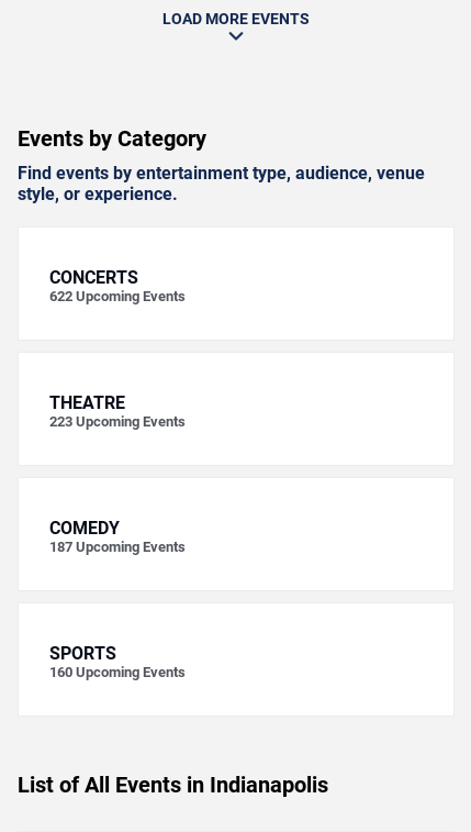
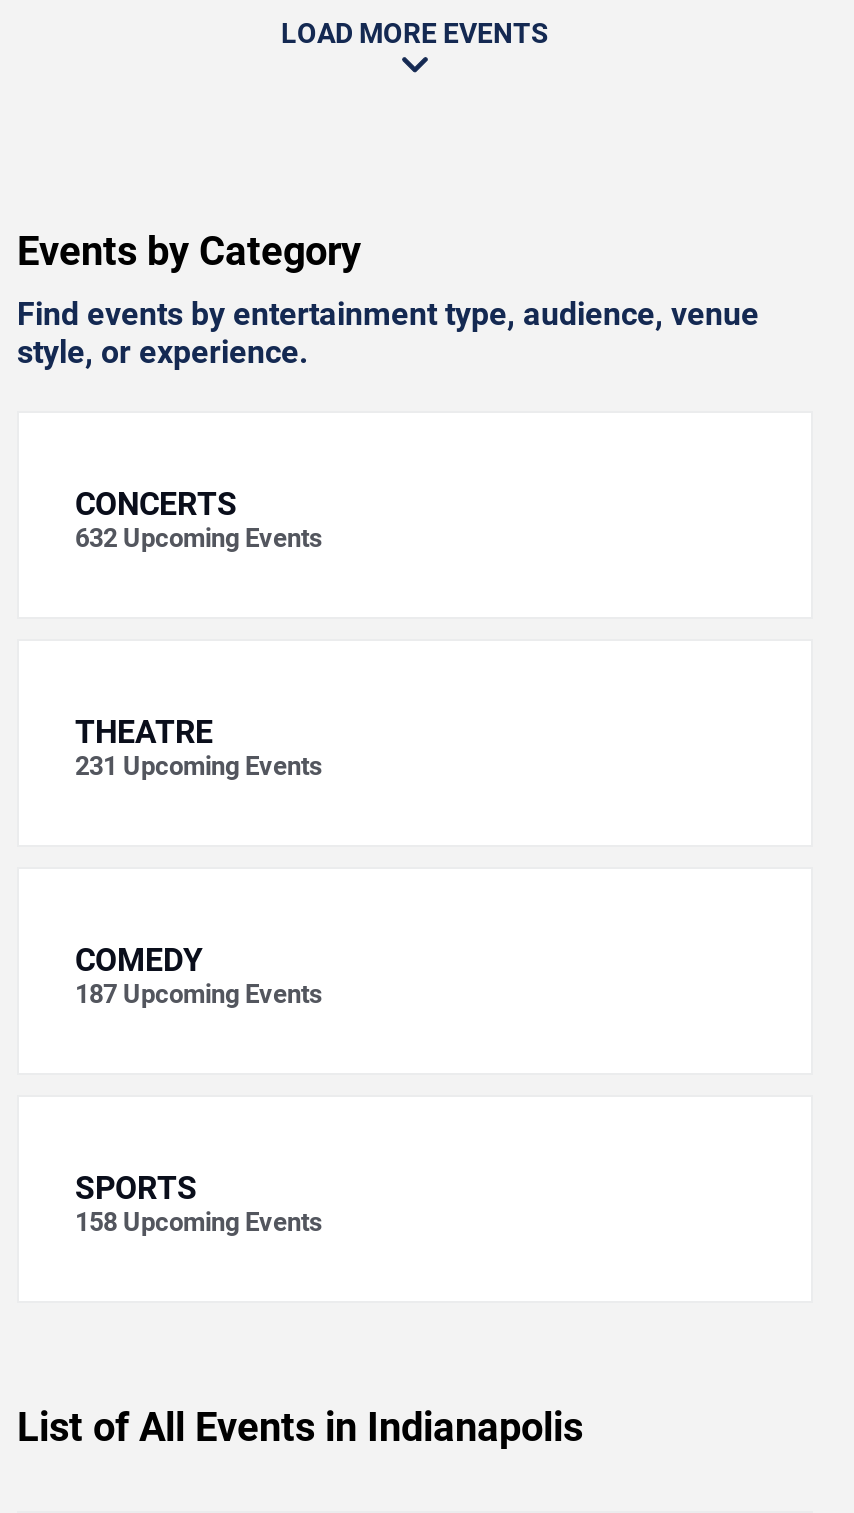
- 622 Upcoming Events
+ 632 Upcoming Events

- 223 Upcoming Events
+ 231 Upcoming Events

- 160 Upcoming Events
+ 158 Upcoming Events
